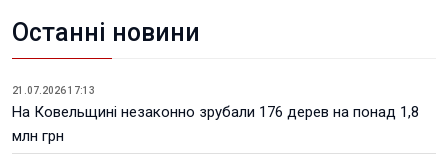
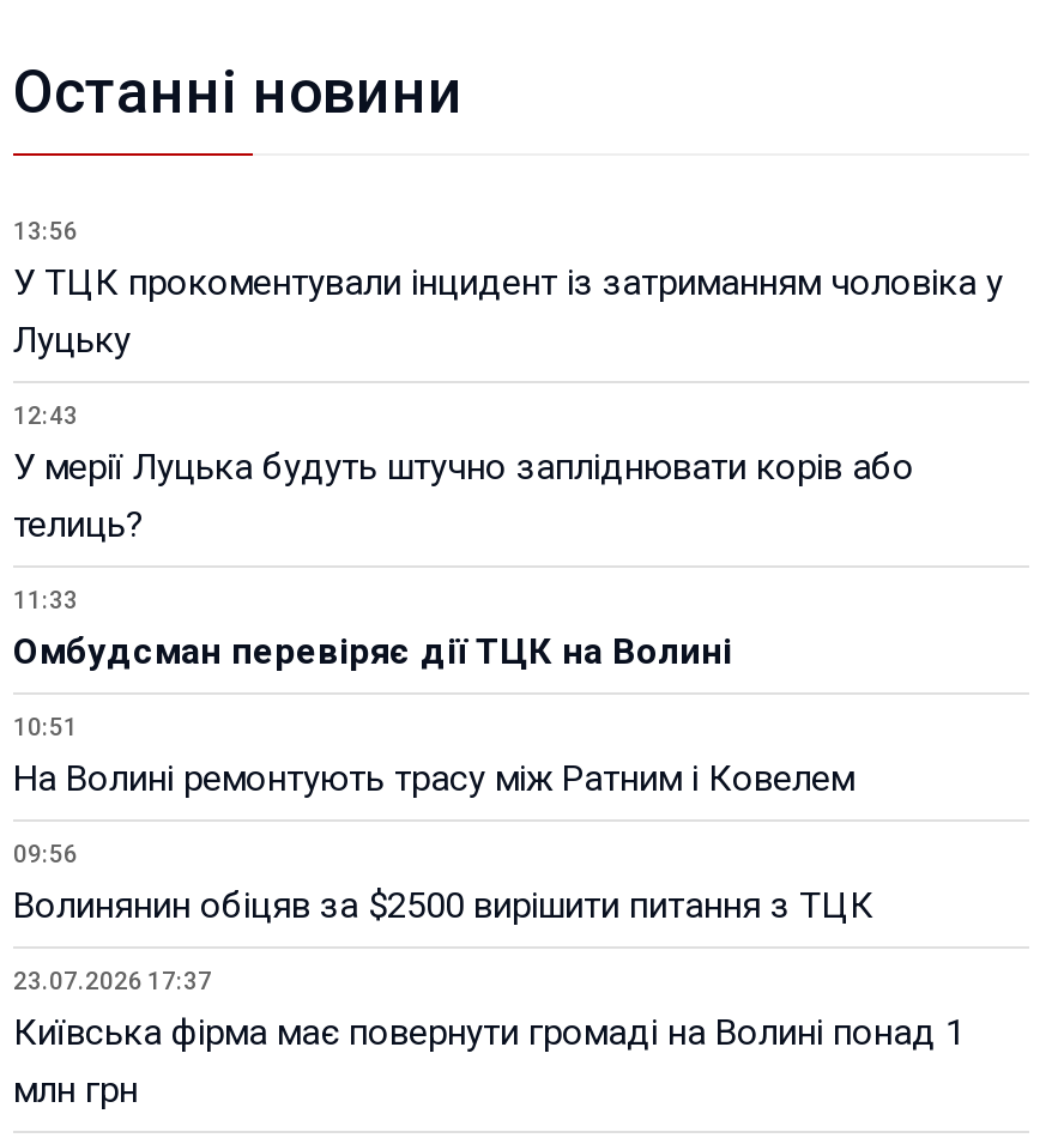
- 21.07.2026 17:13
- На Ковельщині незаконно зрубали 176 дерев на понад 1,8
+ 13:56
+ У ТЦК прокоментували інцидент із затриманням чоловіка у
+ Луцьку
+ 12:43
+ У мерії Луцька будуть штучно запліднювати корів або
+ телиць?
+ 11:33
+ Омбудсман перевіряє дії ТЦК на Волині
+ 10:51
+ На Волині ремонтують трасу між Ратним і Ковелем
+ 09:56
+ Волинянин обіцяв за $2500 вирішити питання з ТЦК
+ 23.07.2026 17:37
+ Київська фірма має повернути громаді на Волині понад 1
